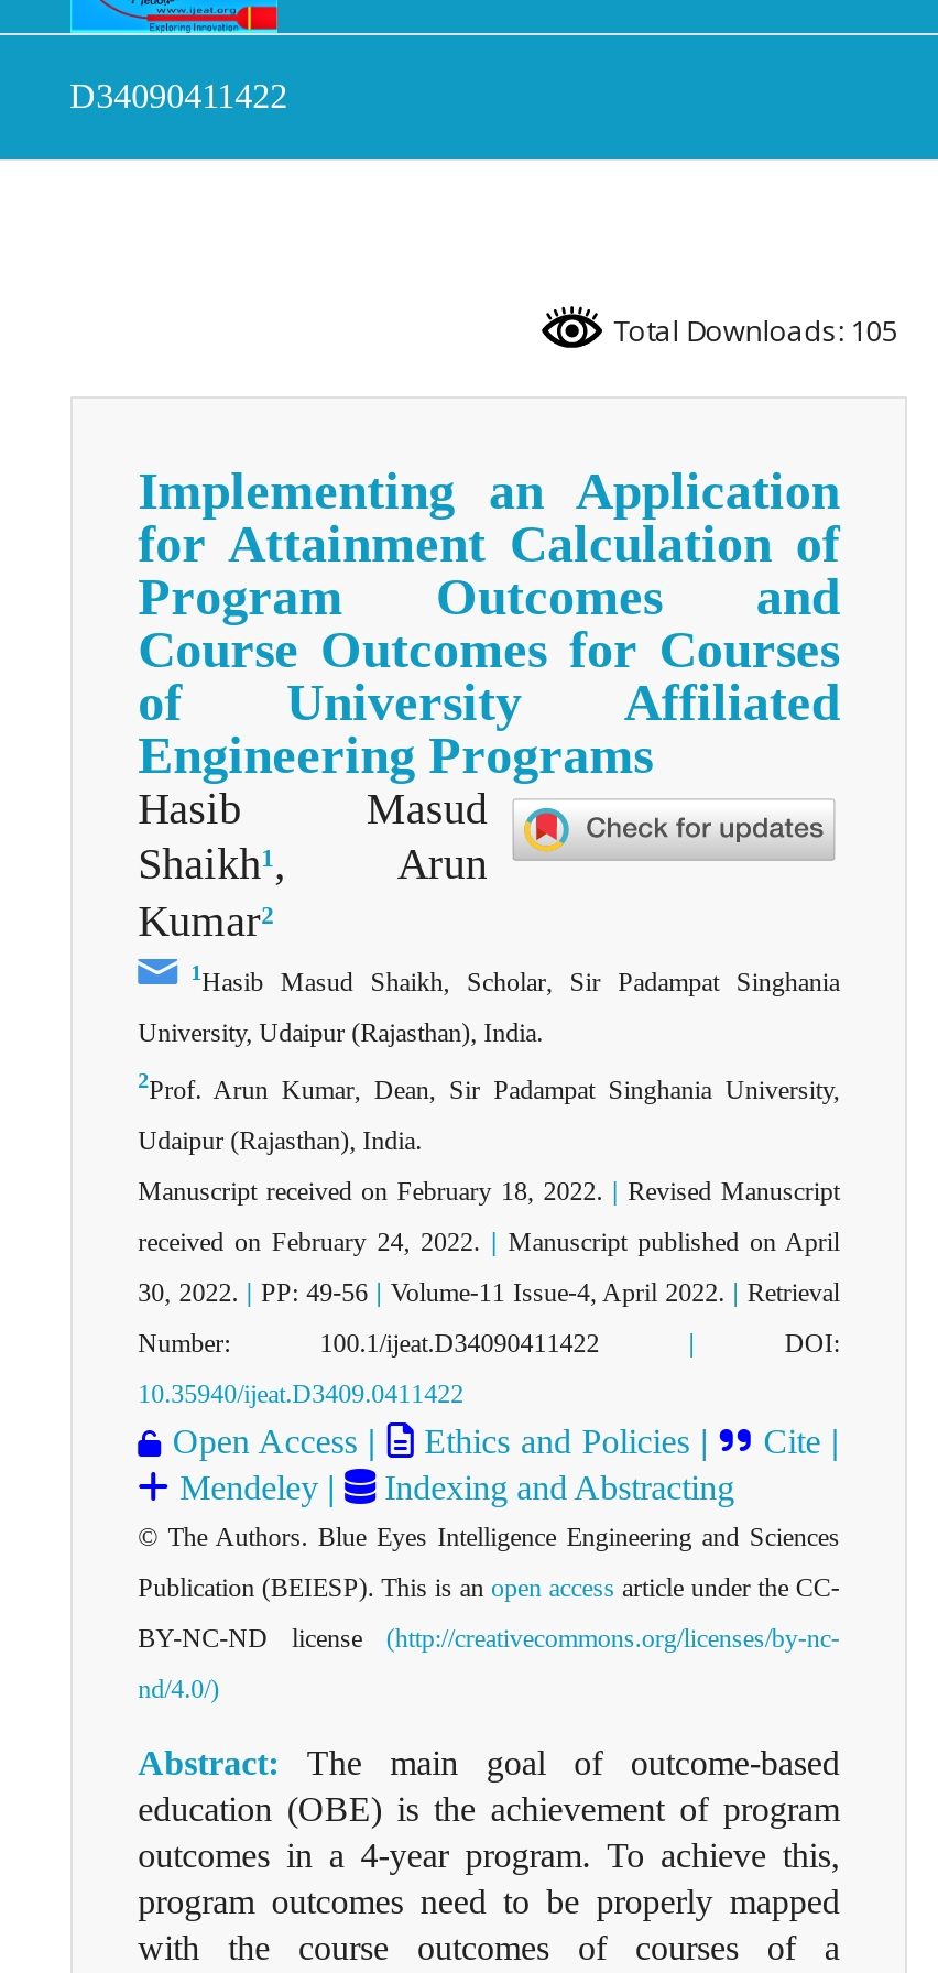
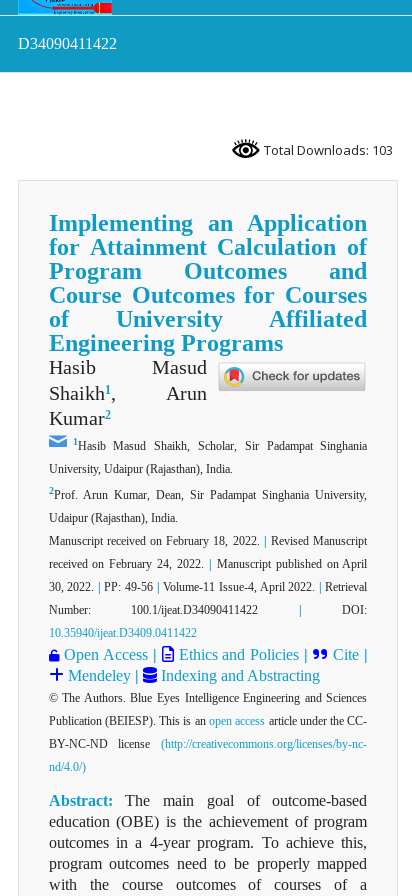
- Total Downloads: 105
+ Total Downloads: 103
